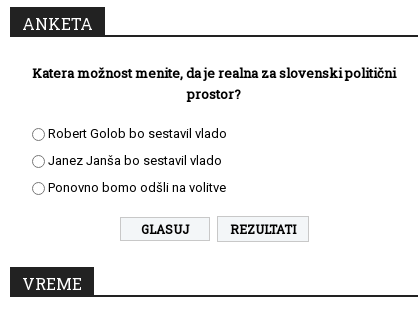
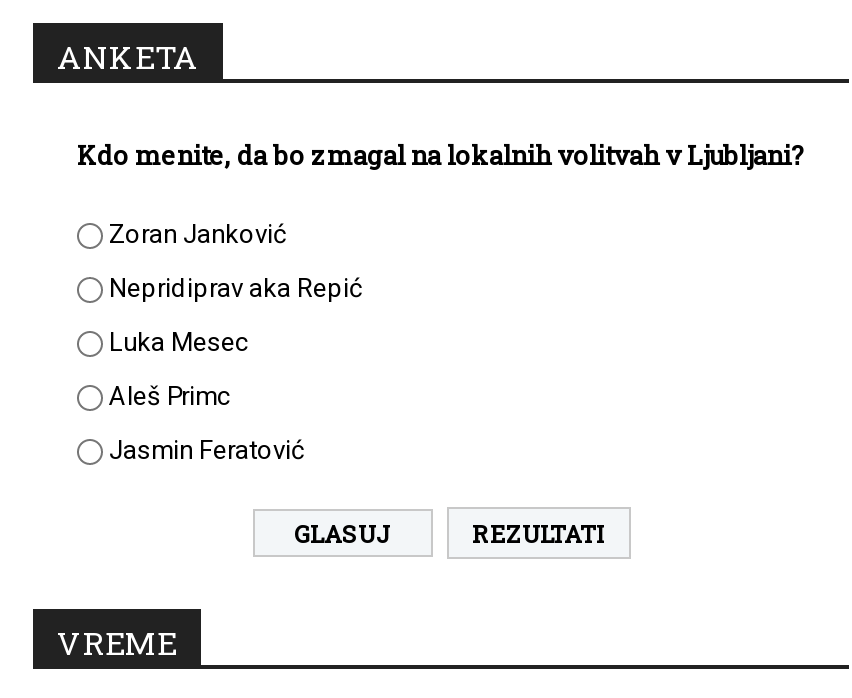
- Katera možnost menite, da je realna za slovenski politični
- prostor?
- Robert Golob bo sestavil vlado
- Janez Janša bo sestavil vlado
- Ponovno bomo odšli na volitve
+ Kdo menite, da bo zmagal na lokalnih volitvah v Ljubljani?
+ Zoran Janković
+ Nepridiprav aka Repić
+ Luka Mesec
+ Aleš Primc
+ Jasmin Feratović
